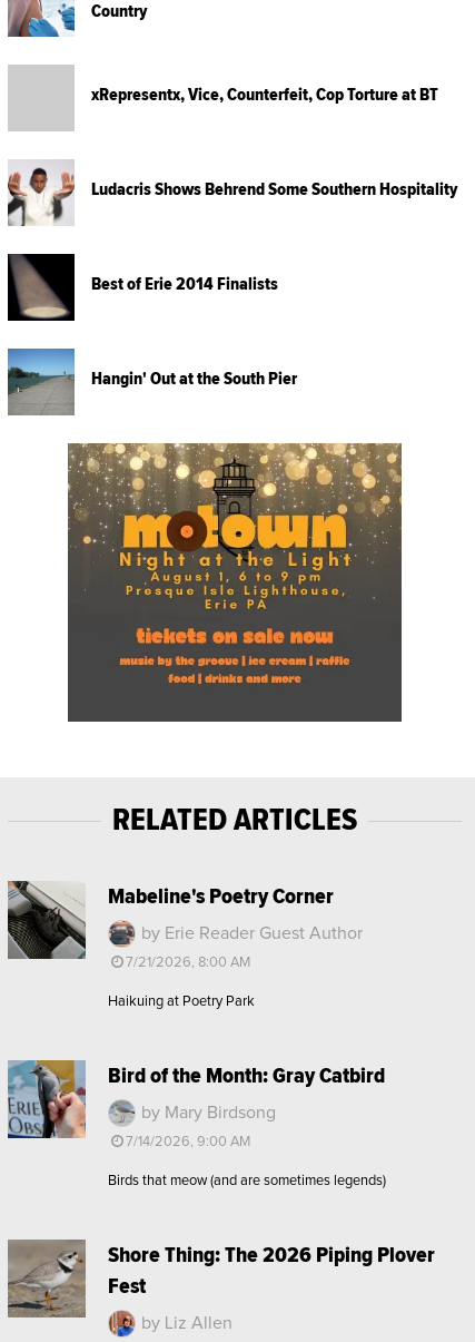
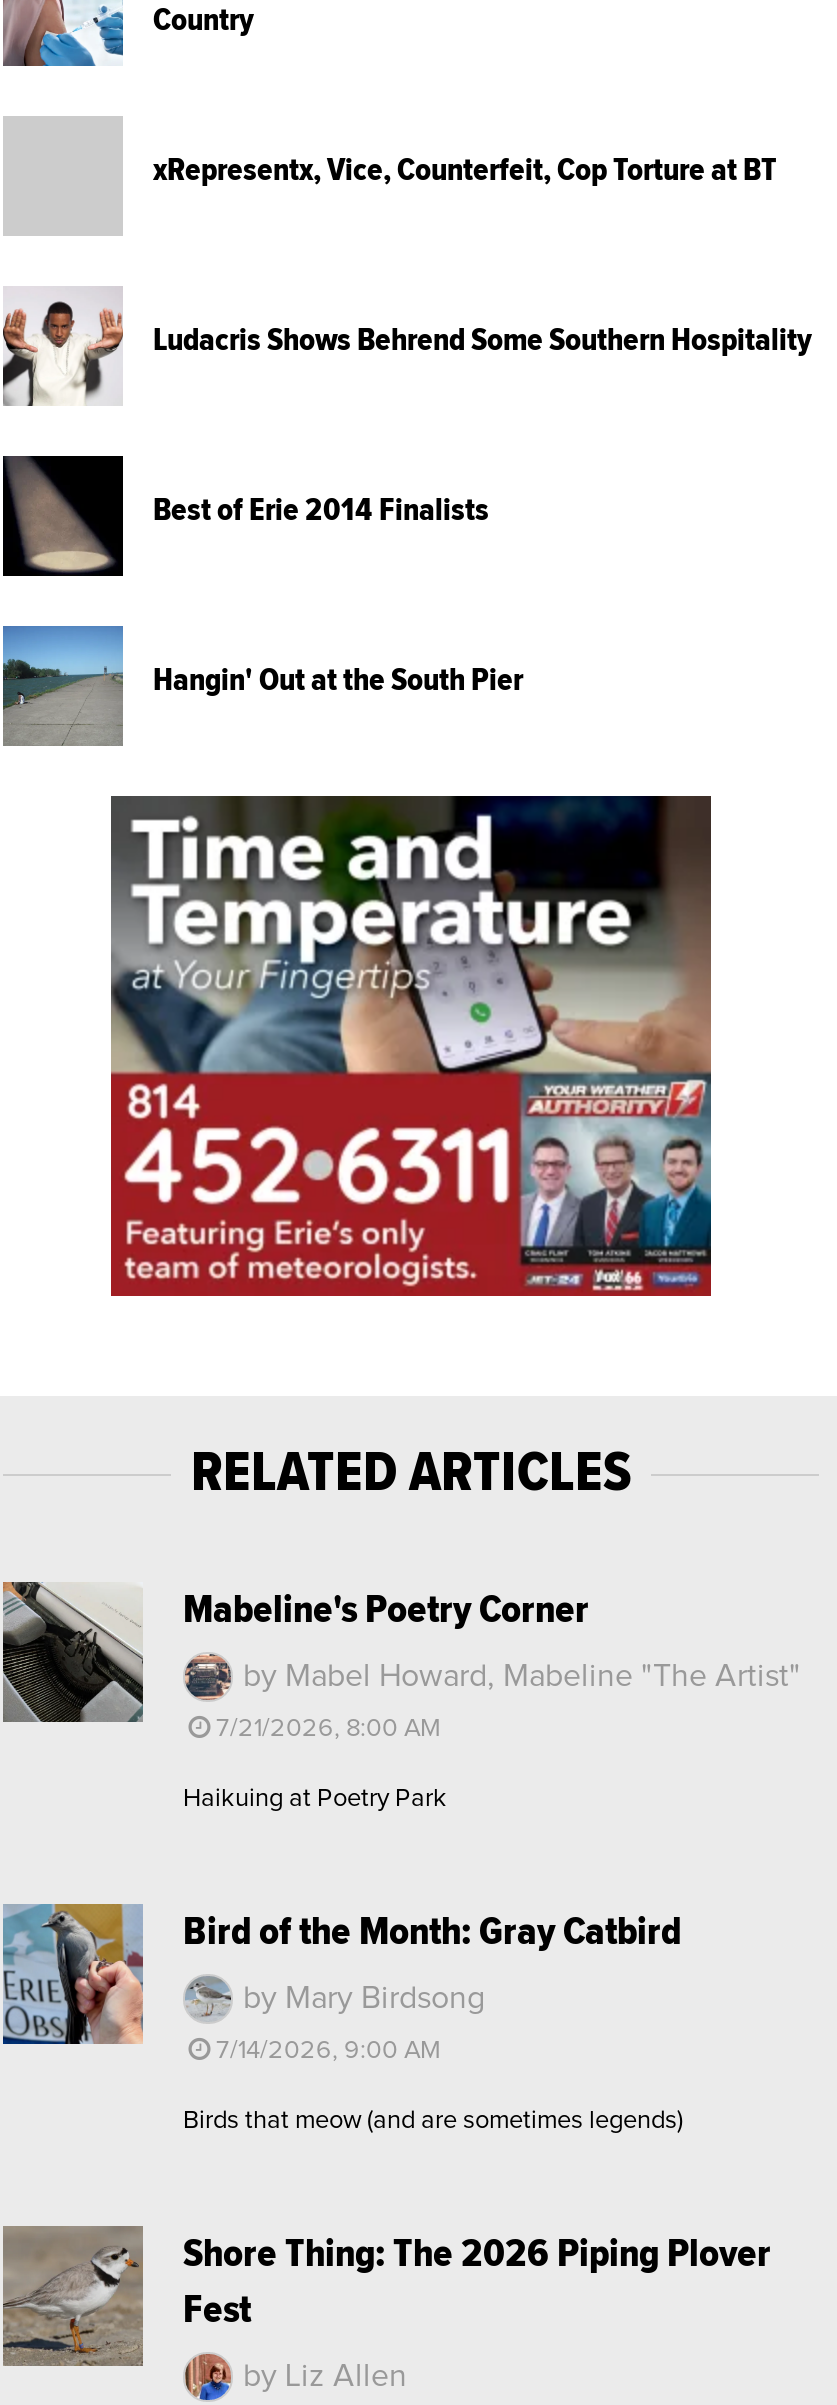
- [image]
+ [image]

- by Erie Reader Guest Author
+ by Mabel Howard, Mabeline "The Artist"
